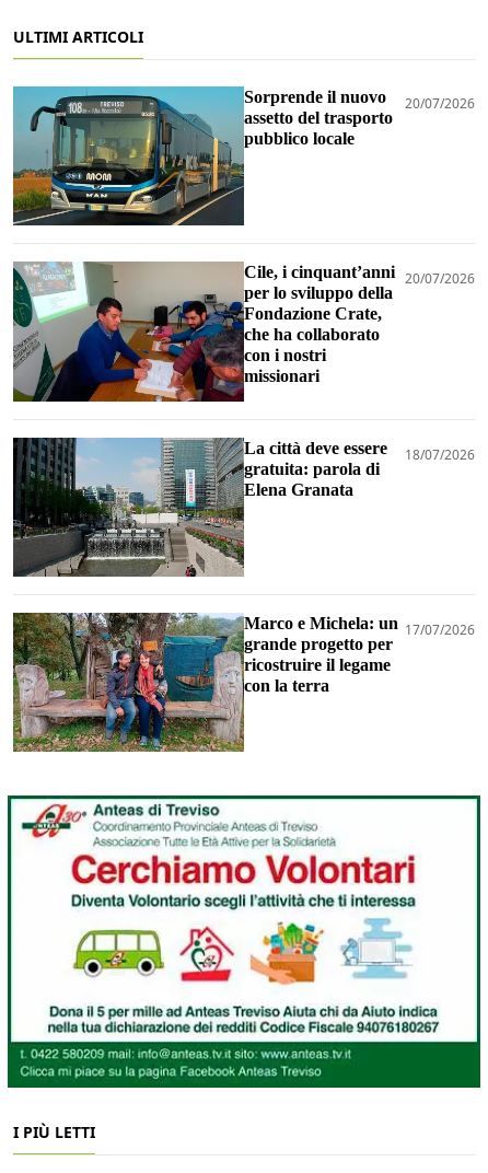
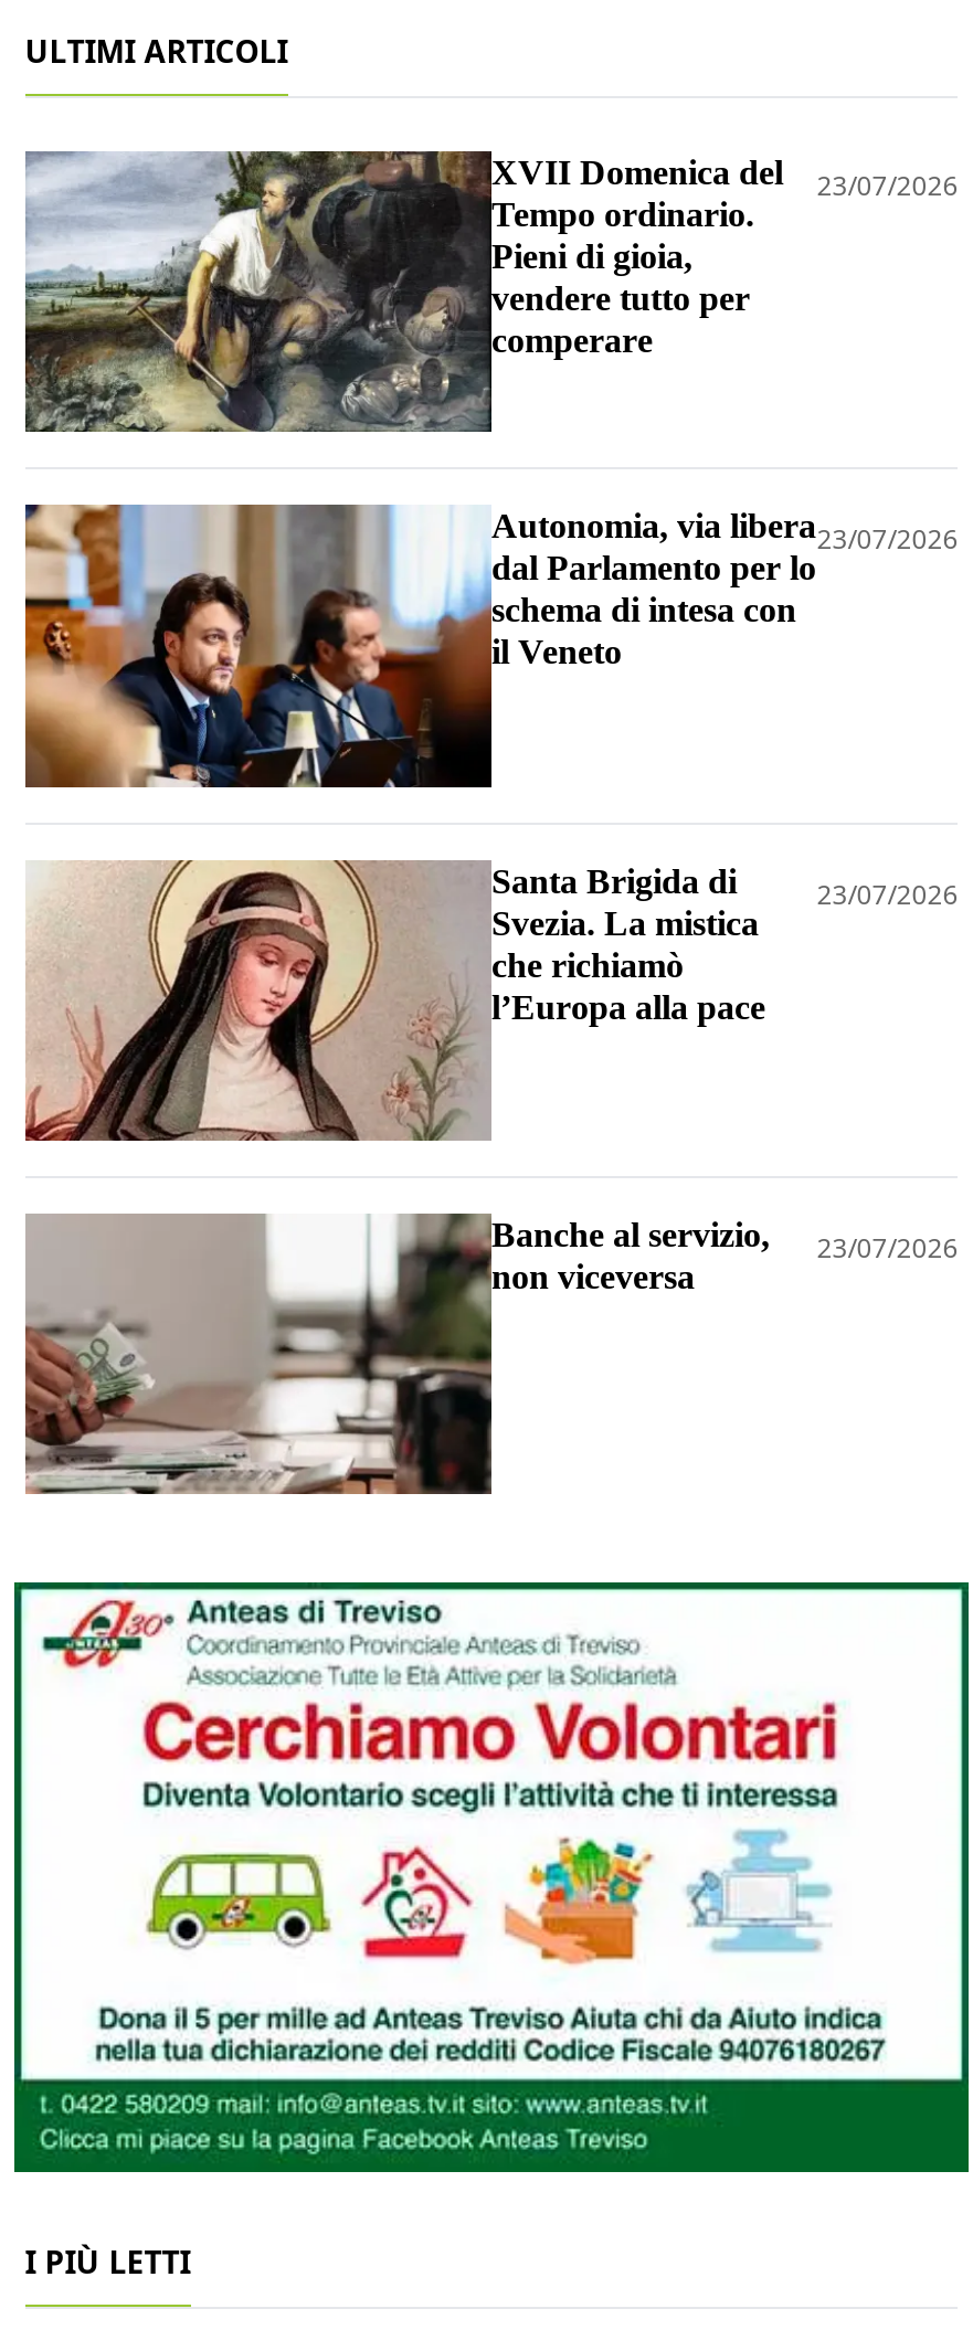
- [image]
- Sorprende il nuovo
- assetto del trasporto
- pubblico locale
+ [image]
+ XVII Domenica del
+ Tempo ordinario.
+ Pieni di gioia,
+ vendere tutto per
+ comperare

- 20/07/2026
+ 23/07/2026

- [image]
- Cile, i cinquant’anni
- per lo sviluppo della
- Fondazione Crate,
- che ha collaborato
- con i nostri
- missionari
+ [image]
+ Autonomia, via libera
+ dal Parlamento per lo
+ schema di intesa con
+ il Veneto

- 20/07/2026
+ 23/07/2026

- [image]
- La città deve essere
- gratuita: parola di
- Elena Granata
+ [image]
+ Santa Brigida di
+ Svezia. La mistica
+ che richiamò
+ l’Europa alla pace

- 18/07/2026
+ 23/07/2026

- [image]
- Marco e Michela: un
- grande progetto per
- ricostruire il legame
- con la terra
+ [image]
+ Banche al servizio,
+ non viceversa

- 17/07/2026
+ 23/07/2026
